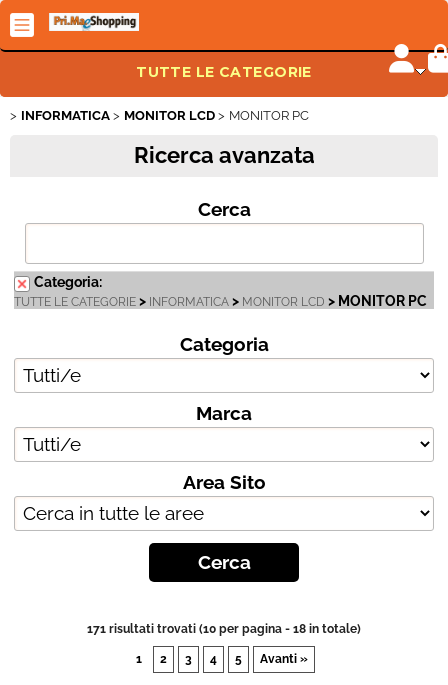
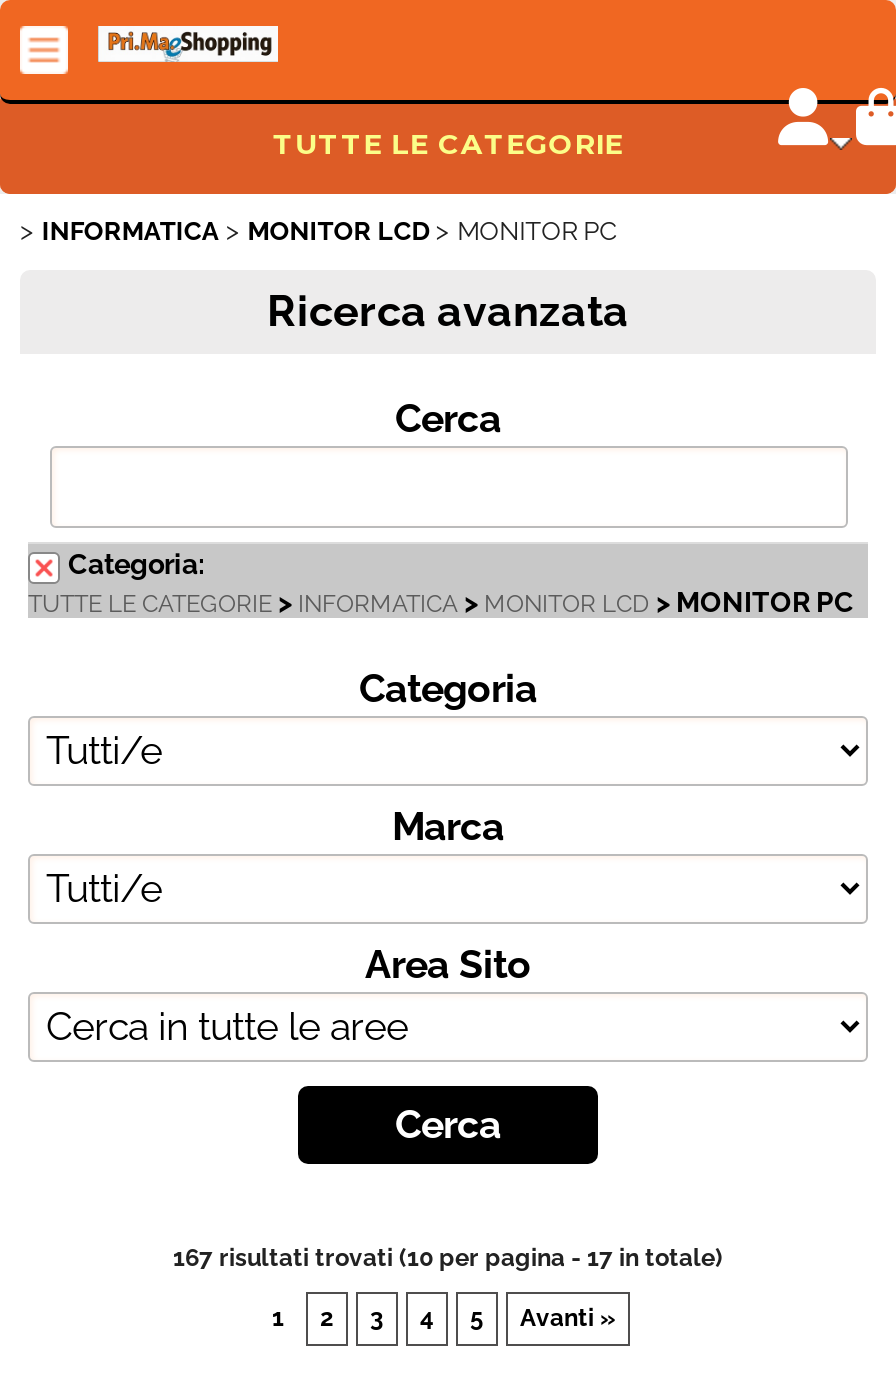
- 171 risultati trovati (10 per pagina - 18 in totale)
+ 167 risultati trovati (10 per pagina - 17 in totale)
